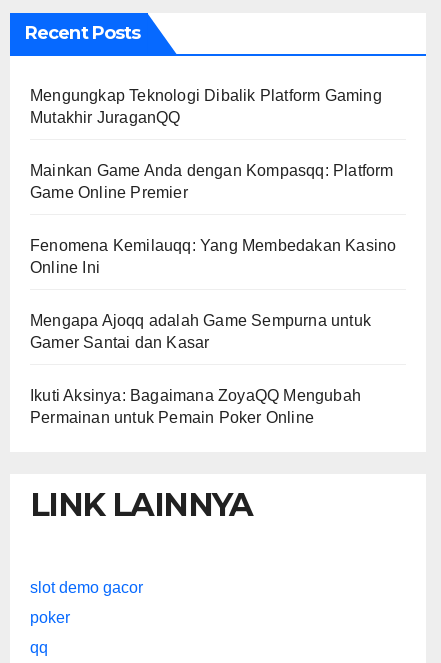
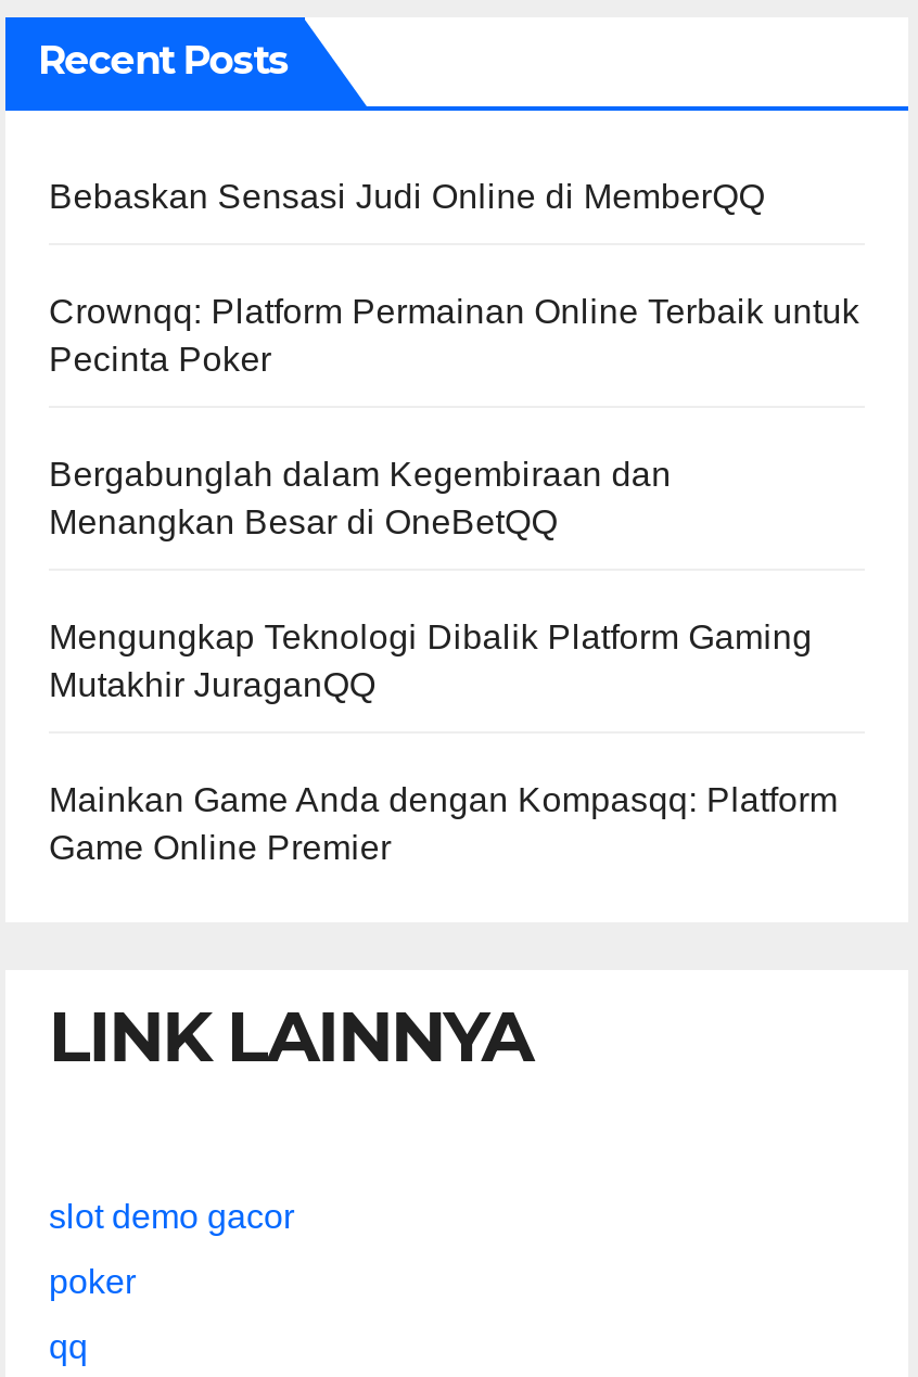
+ Bebaskan Sensasi Judi Online di MemberQQ
+ Crownqq: Platform Permainan Online Terbaik untuk
+ Pecinta Poker
+ Bergabunglah dalam Kegembiraan dan
+ Menangkan Besar di OneBetQQ

moved down: Mengungkap Teknologi Dibalik Platform Gaming | Mutakhir JuraganQQ | Mainkan Game Anda dengan Kompasqq: Platform | Game Online Premier

- Fenomena Kemilauqq: Yang Membedakan Kasino
- Online Ini
- Mengapa Ajoqq adalah Game Sempurna untuk
- Gamer Santai dan Kasar
- Ikuti Aksinya: Bagaimana ZoyaQQ Mengubah
- Permainan untuk Pemain Poker Online
